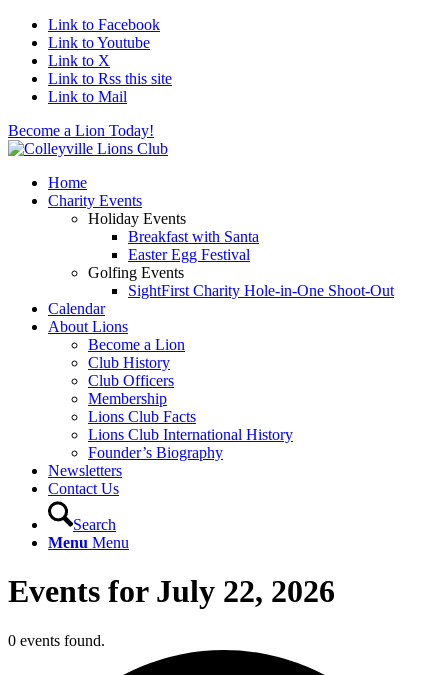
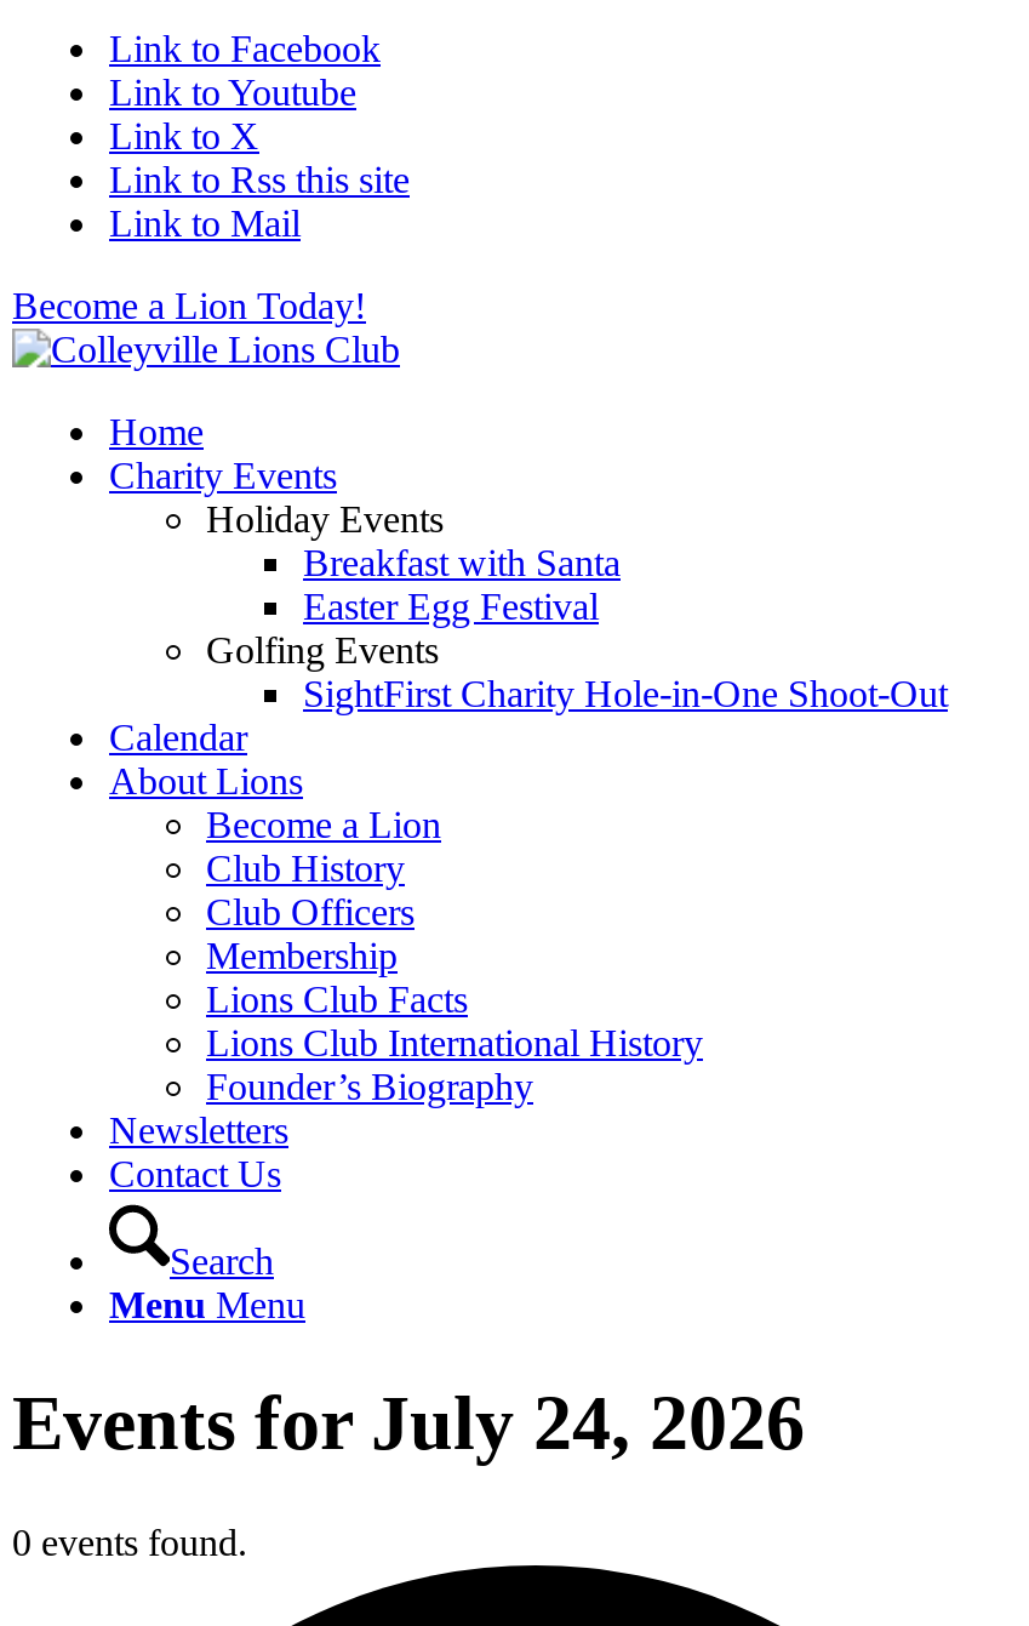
- Events for July 22, 2026
+ Events for July 24, 2026
